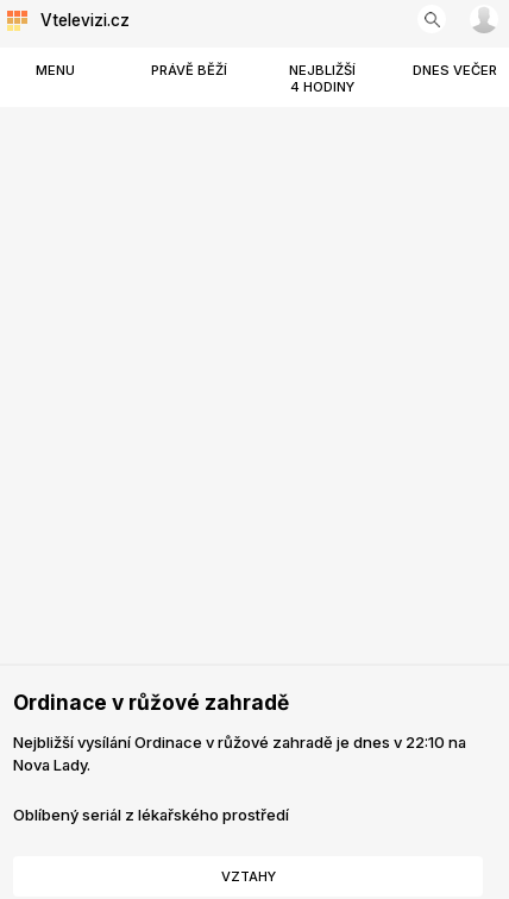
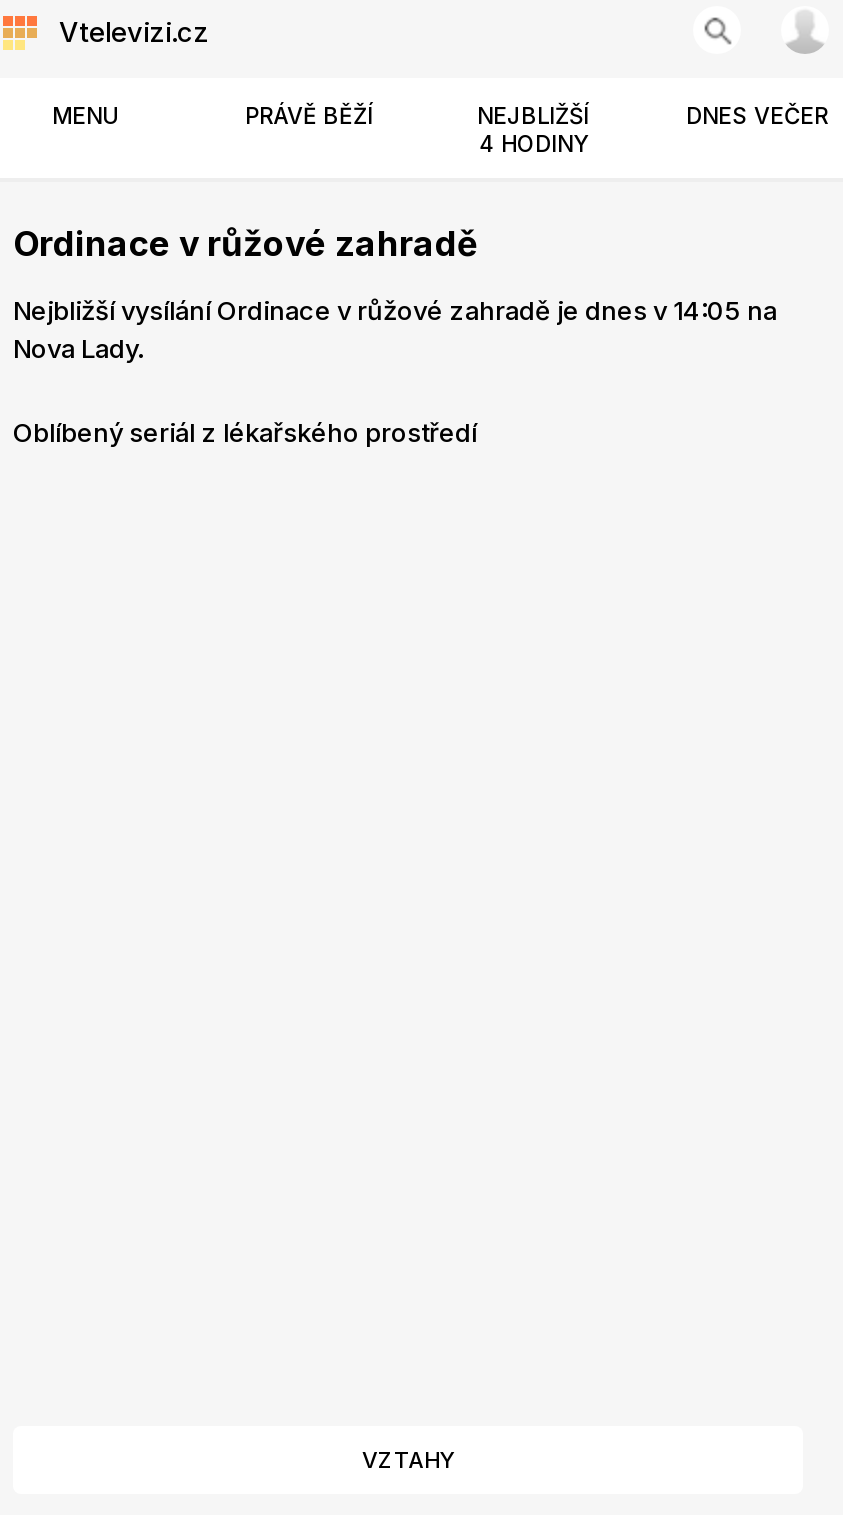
moved up: Ordinace v růžové zahradě

- Nejbližší vysílání Ordinace v růžové zahradě je dnes v 22:10 na
+ Nejbližší vysílání Ordinace v růžové zahradě je dnes v 14:05 na

moved up: Nova Lady. | Oblíbený seriál z lékařského prostředí
